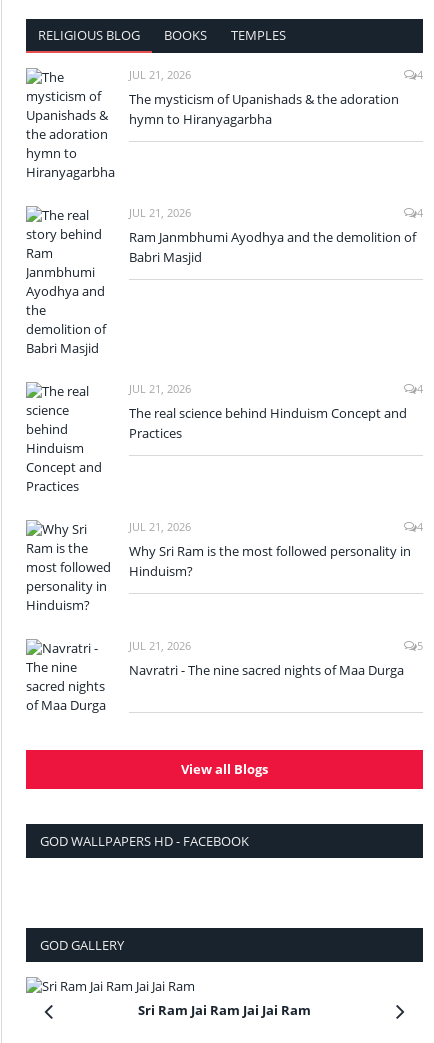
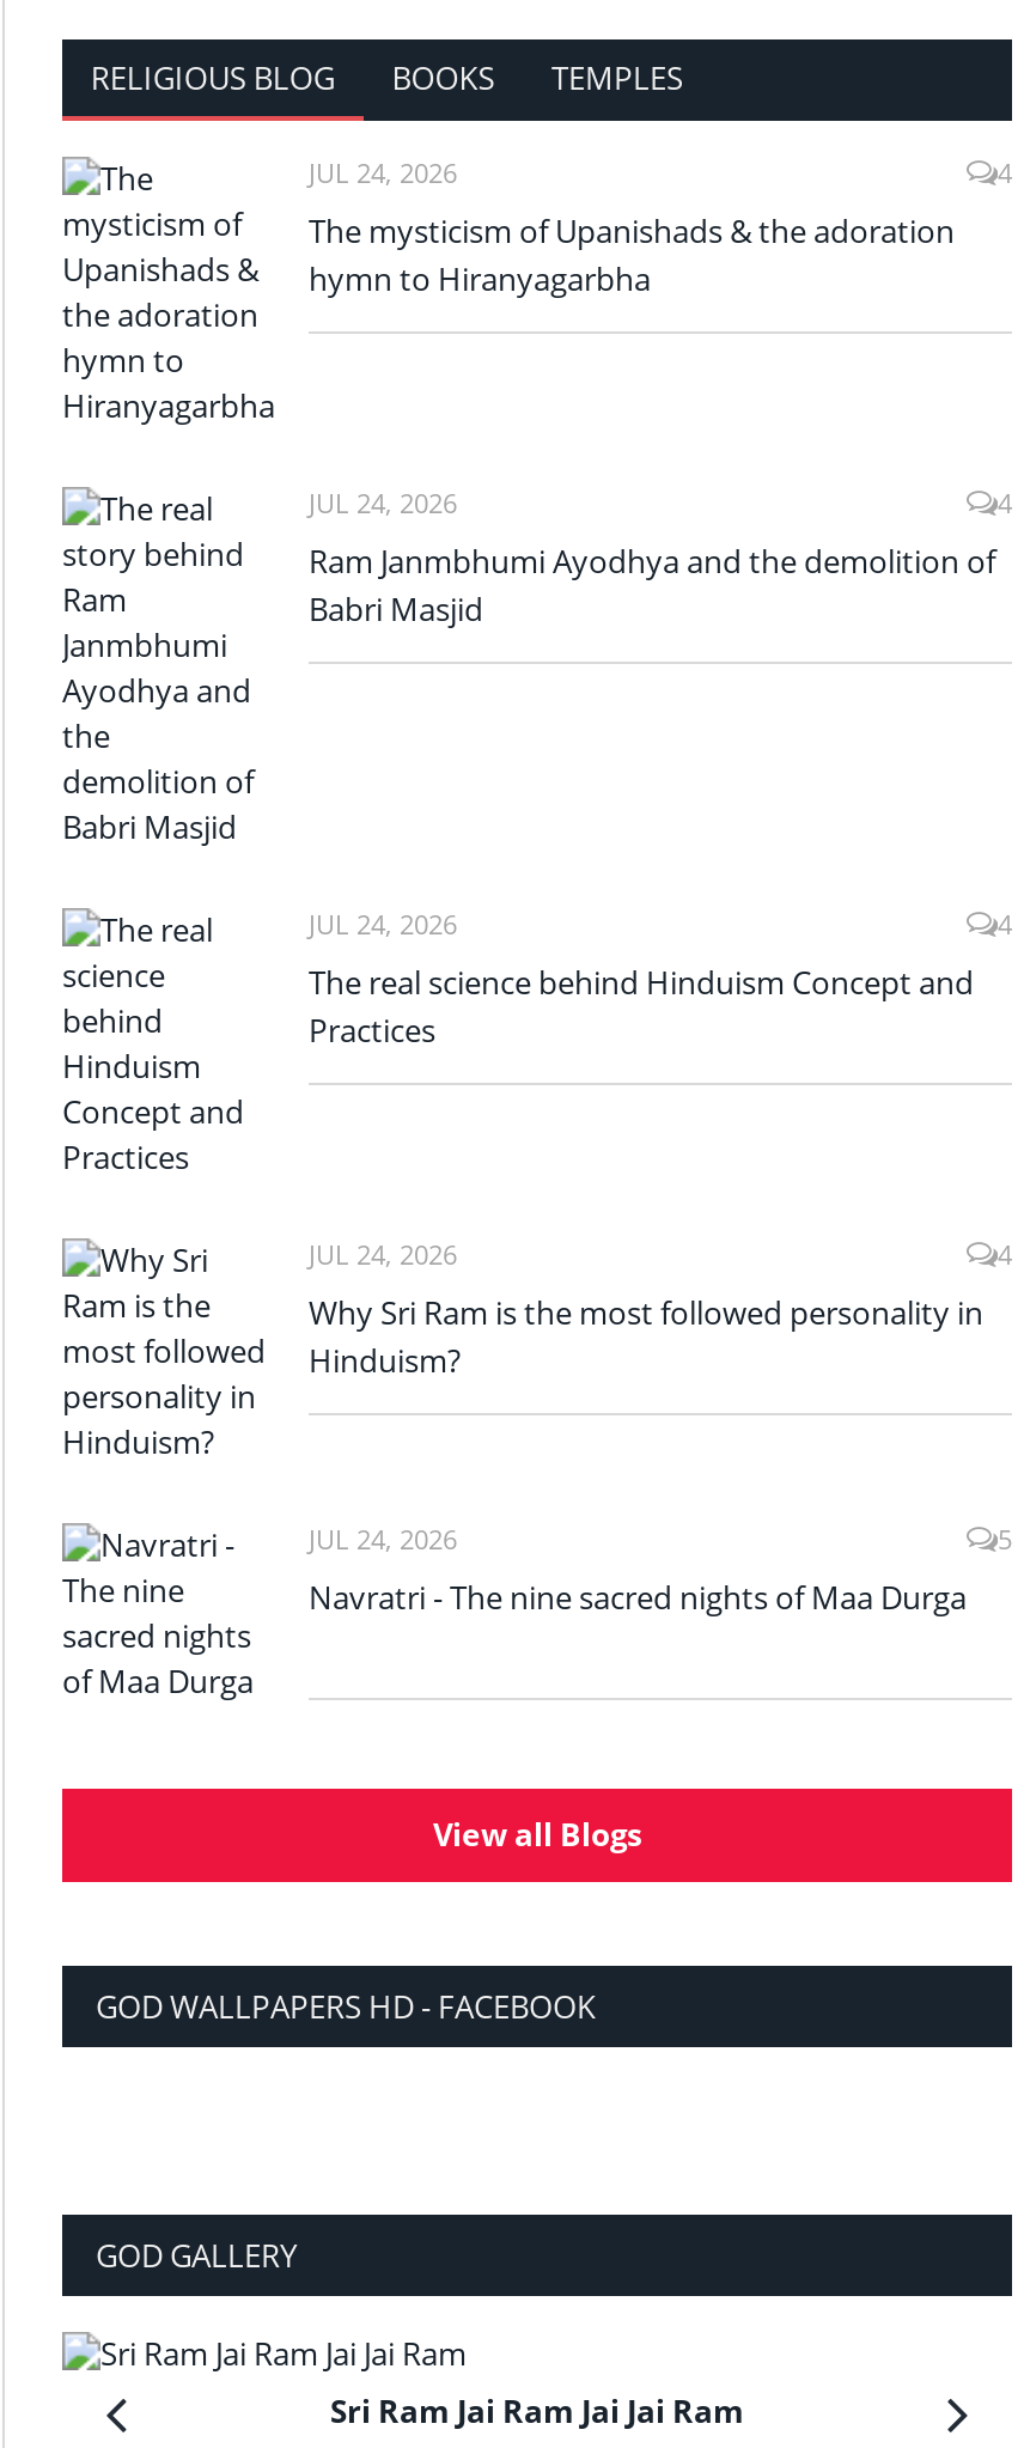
- JUL 21, 2026
+ JUL 24, 2026

- JUL 21, 2026
+ JUL 24, 2026

- JUL 21, 2026
+ JUL 24, 2026

- JUL 21, 2026
+ JUL 24, 2026

- JUL 21, 2026
+ JUL 24, 2026
